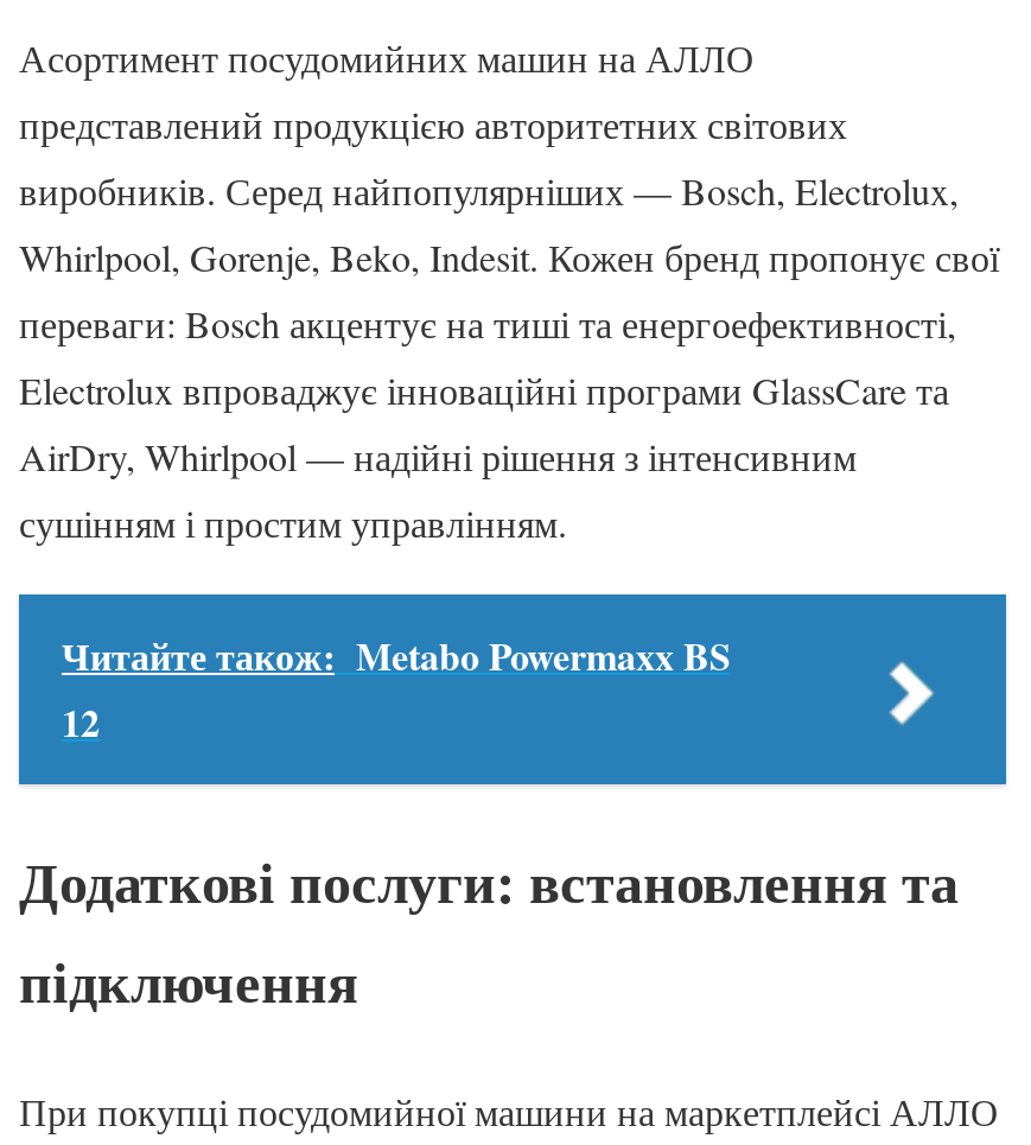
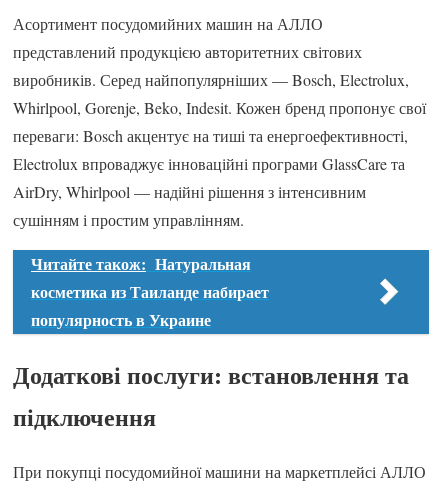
- Читайте також: Metabo Powermaxx BS
- 12
+ Читайте також: Натуральная
+ косметика из Таиланде набирает
+ популярность в Украине
